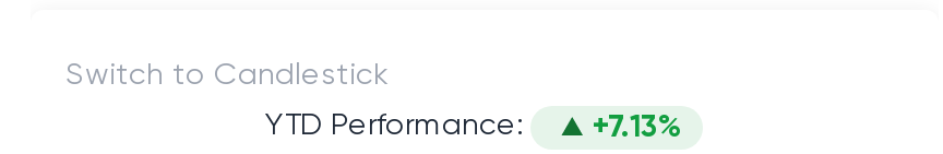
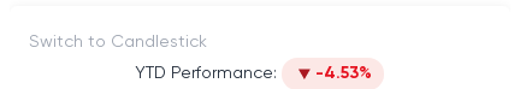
- YTD Performance: +7.13%
+ YTD Performance: -4.53%
